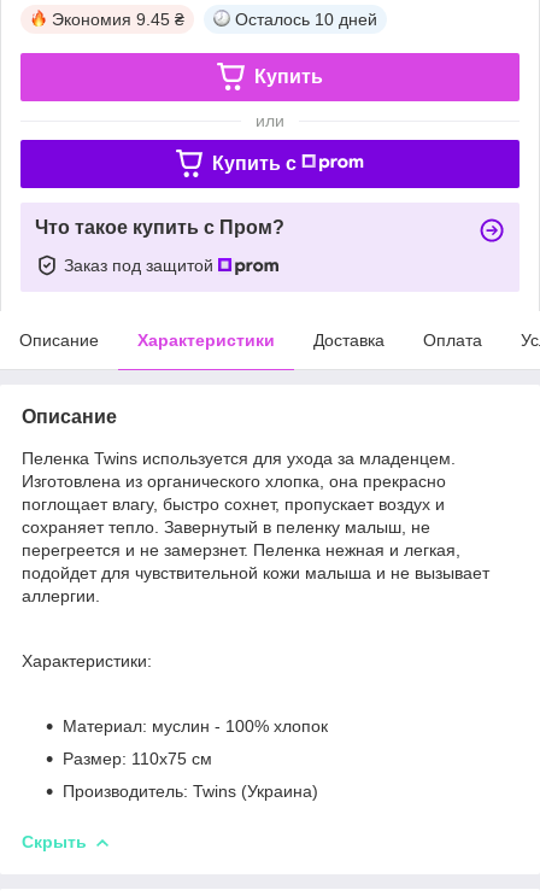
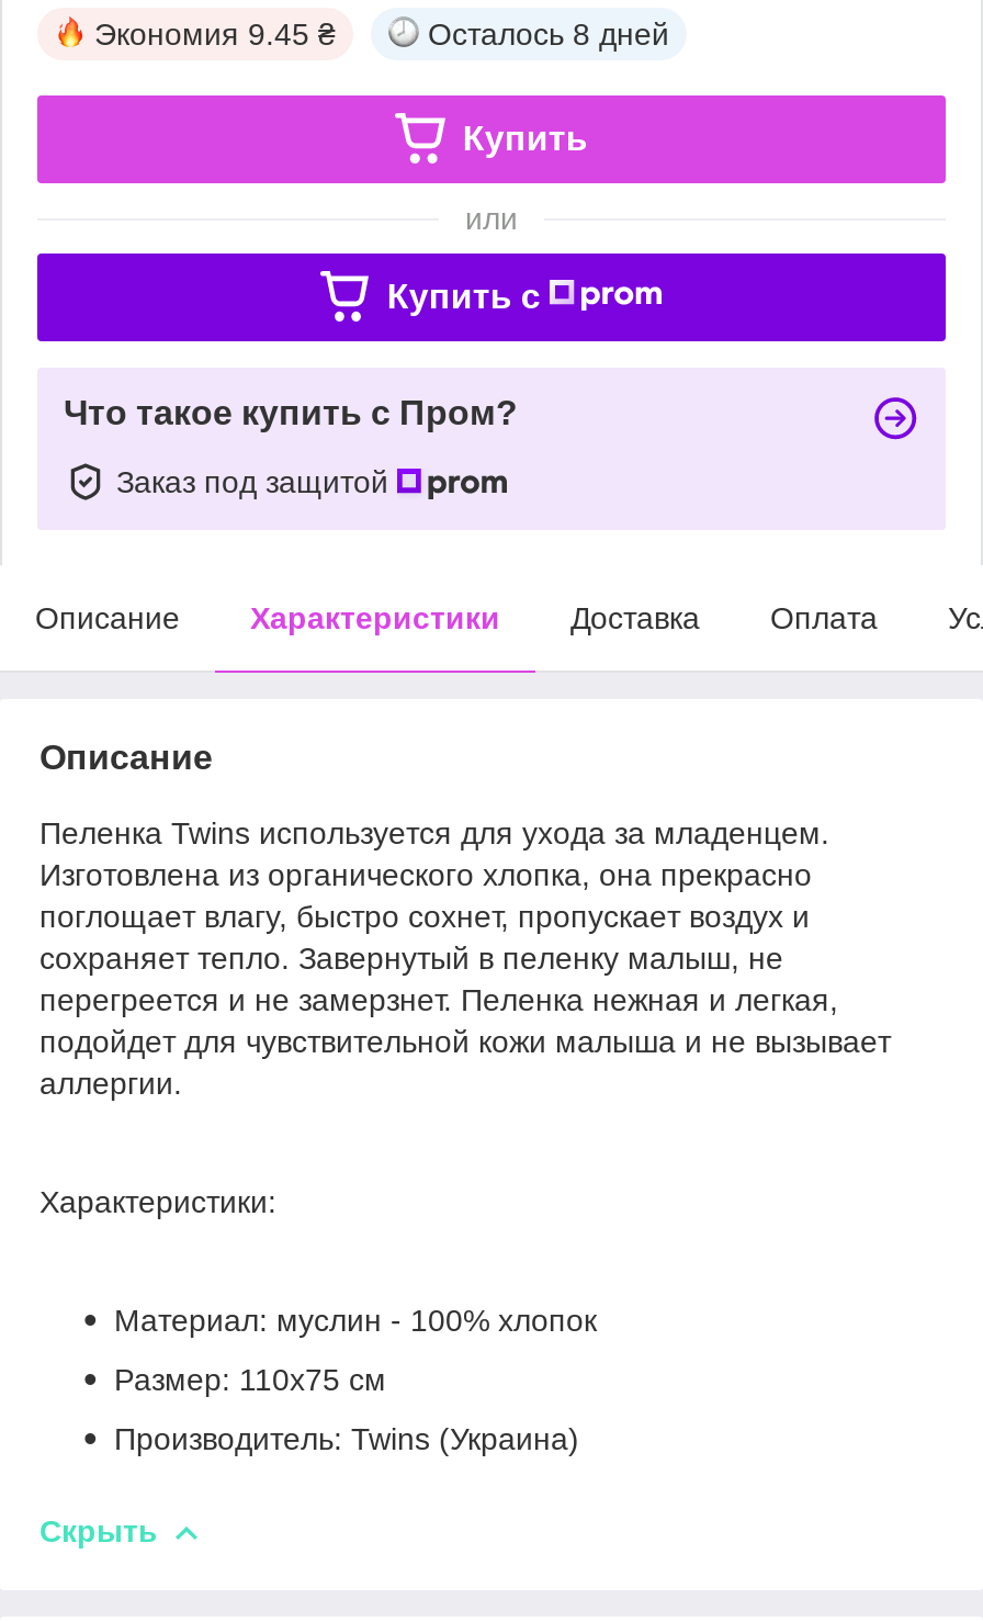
- Осталось 10 дней
+ Осталось 8 дней
